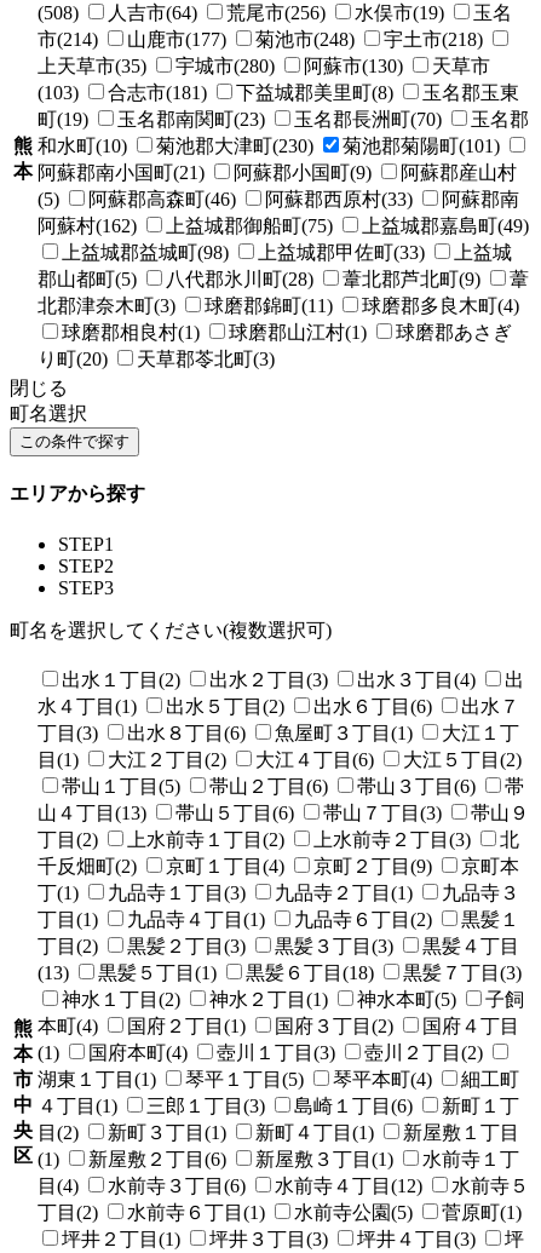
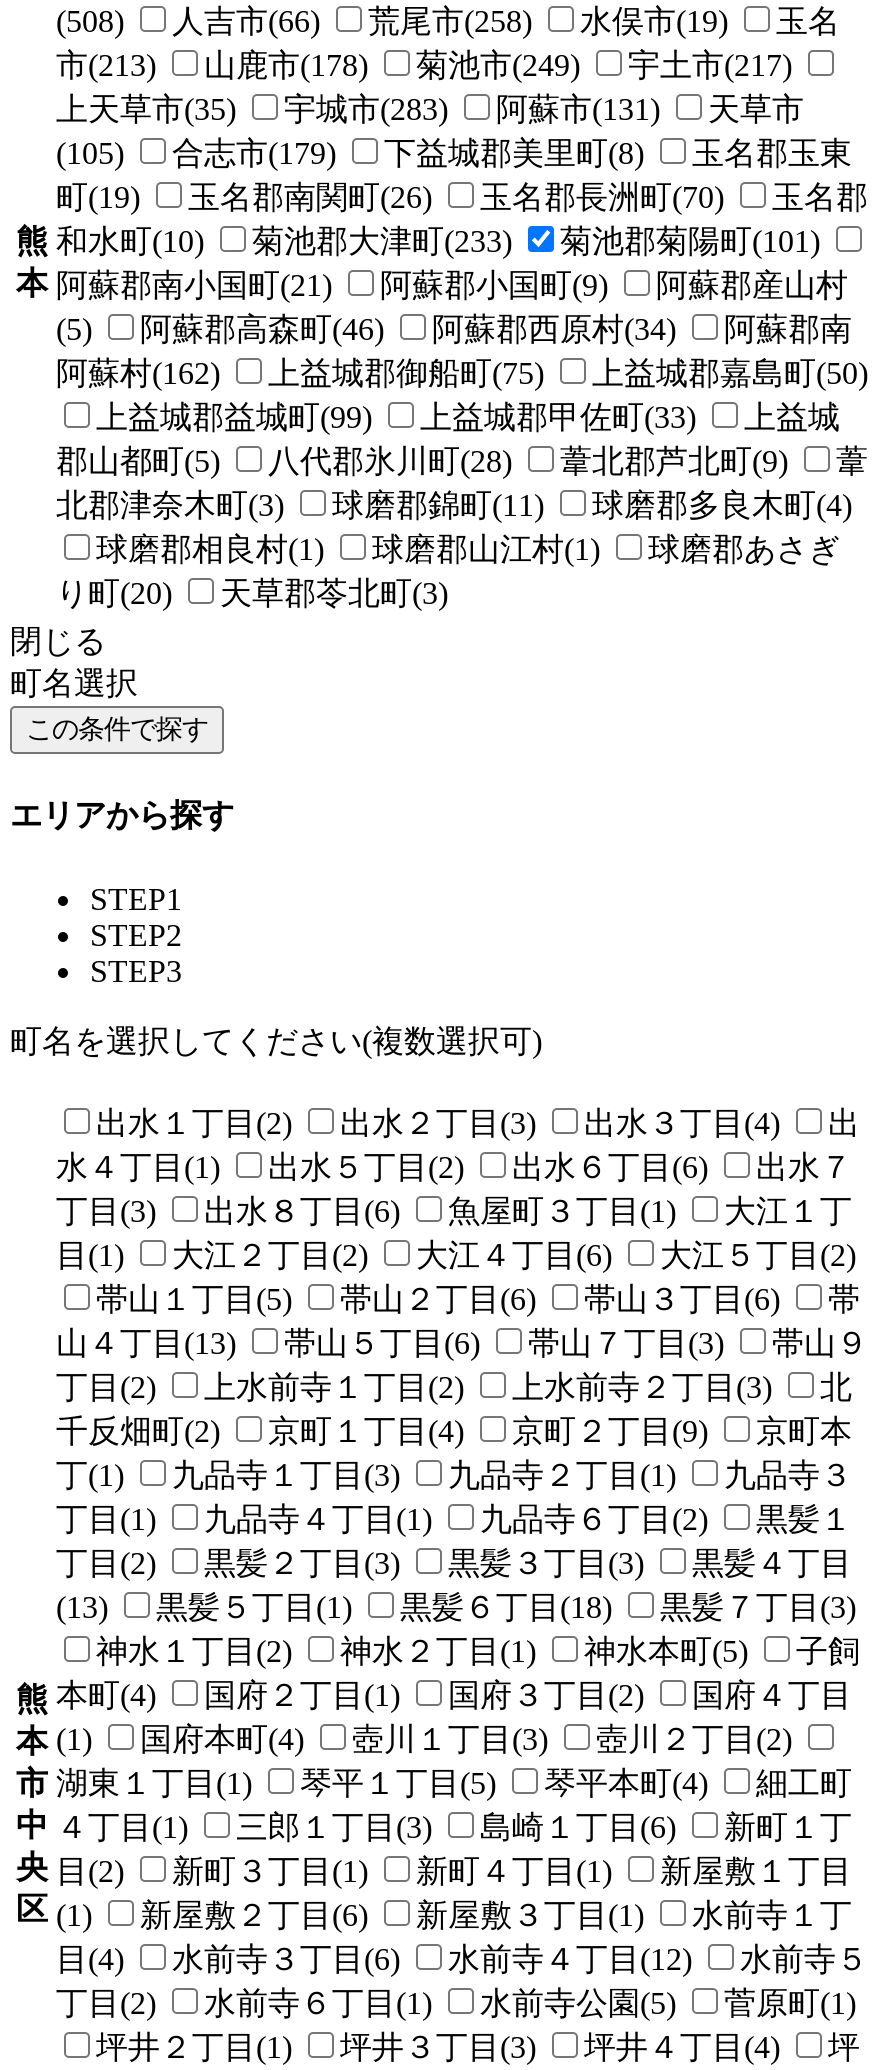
- 人吉市(64)
+ 人吉市(66)

- 荒尾市(256)
+ 荒尾市(258)

- 市(214)
+ 市(213)

- 山鹿市(177)
+ 山鹿市(178)

- 菊池市(248)
+ 菊池市(249)

- 宇土市(218)
+ 宇土市(217)

- 宇城市(280)
+ 宇城市(283)

- 阿蘇市(130)
+ 阿蘇市(131)

- (103)
+ (105)

- 合志市(181)
+ 合志市(179)

- 玉名郡南関町(23)
+ 玉名郡南関町(26)

- 菊池郡大津町(230)
+ 菊池郡大津町(233)

- 阿蘇郡西原村(33)
+ 阿蘇郡西原村(34)

- 上益城郡嘉島町(49)
+ 上益城郡嘉島町(50)

- 上益城郡益城町(98)
+ 上益城郡益城町(99)

- 坪井２丁目(1) 坪井３丁目(3) 坪井４丁目(3) 坪
+ 坪井２丁目(1) 坪井３丁目(3) 坪井４丁目(4) 坪
